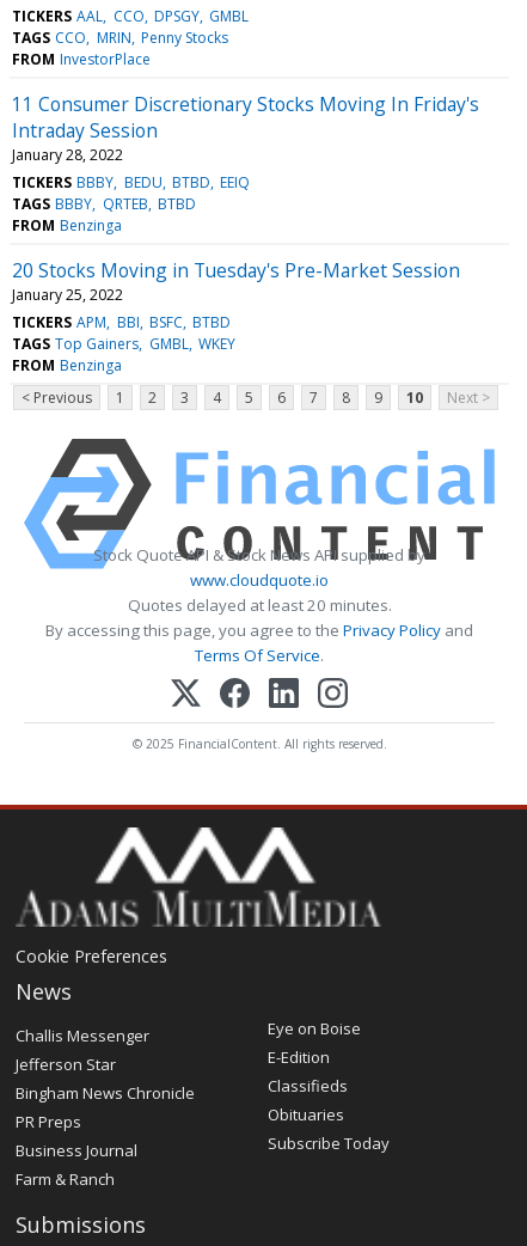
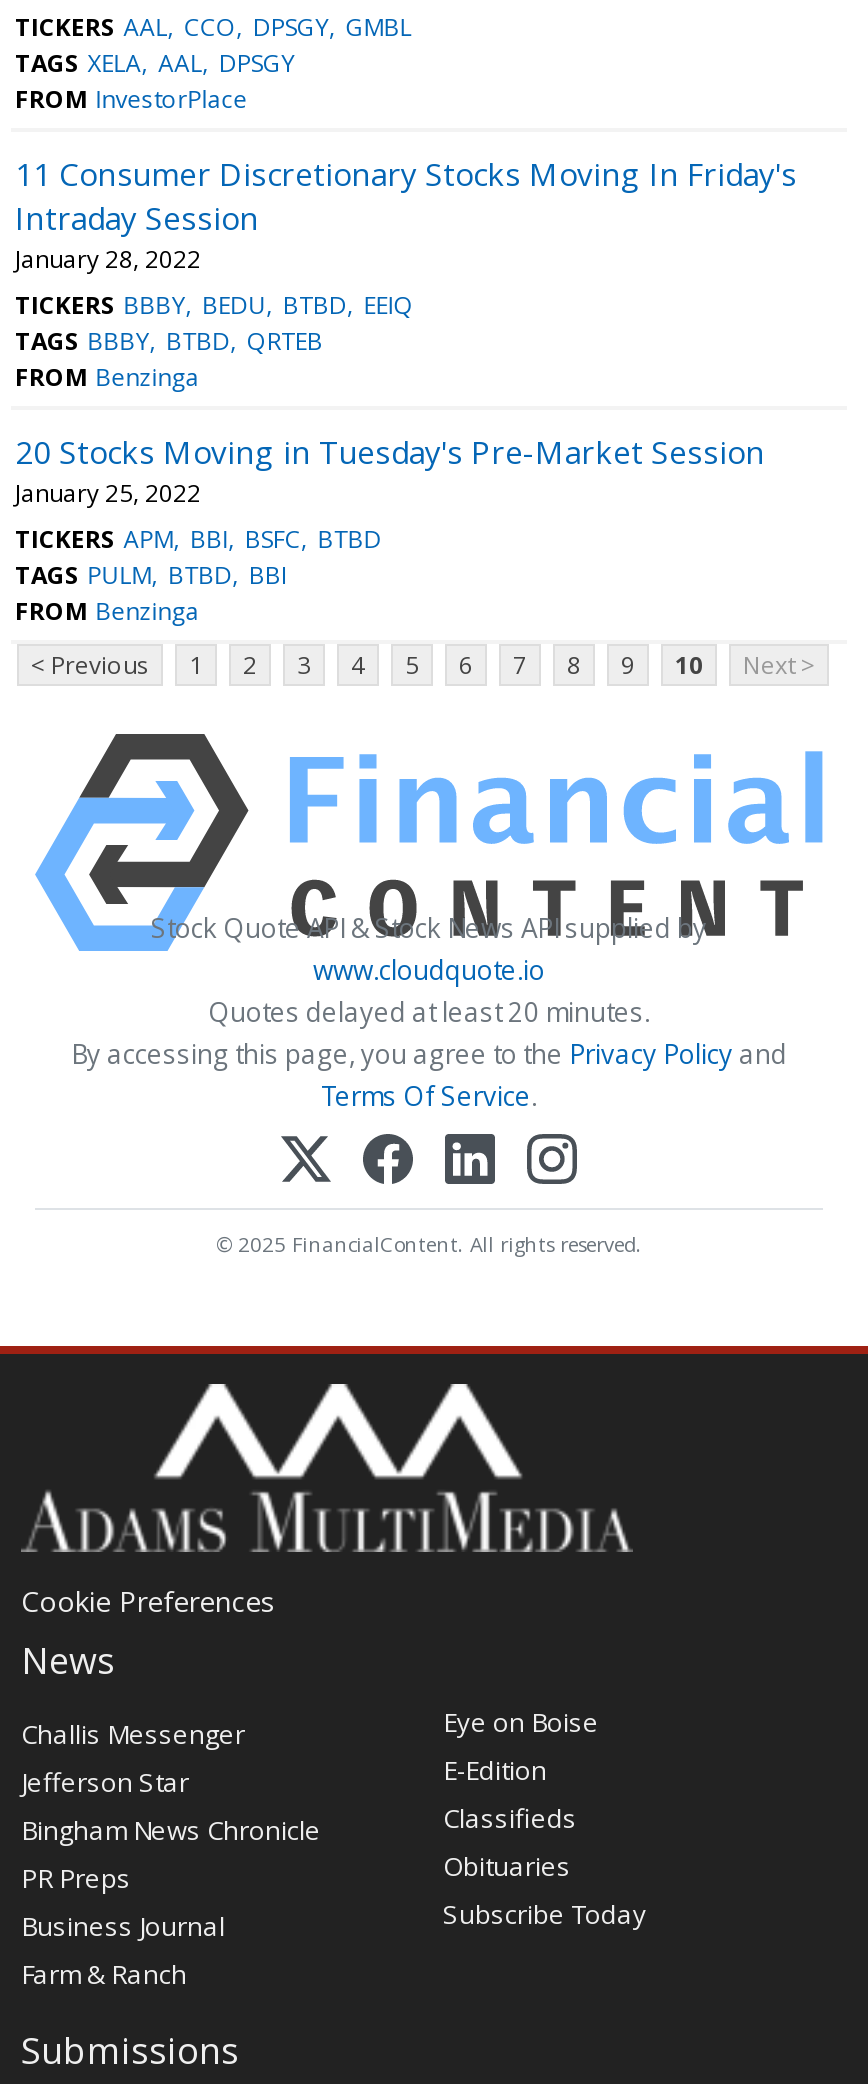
- TAGS CCO MRIN Penny Stocks
+ TAGS XELA AAL DPSGY

- TAGS BBBY QRTEB BTBD
+ TAGS BBBY BTBD QRTEB

- TAGS Top Gainers GMBL WKEY
+ TAGS PULM BTBD BBI
